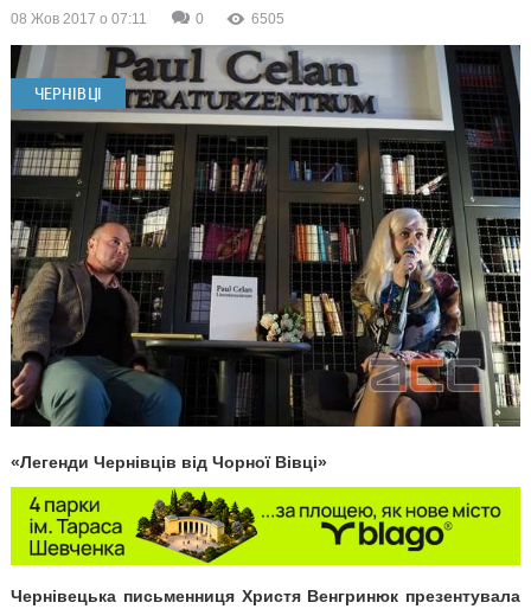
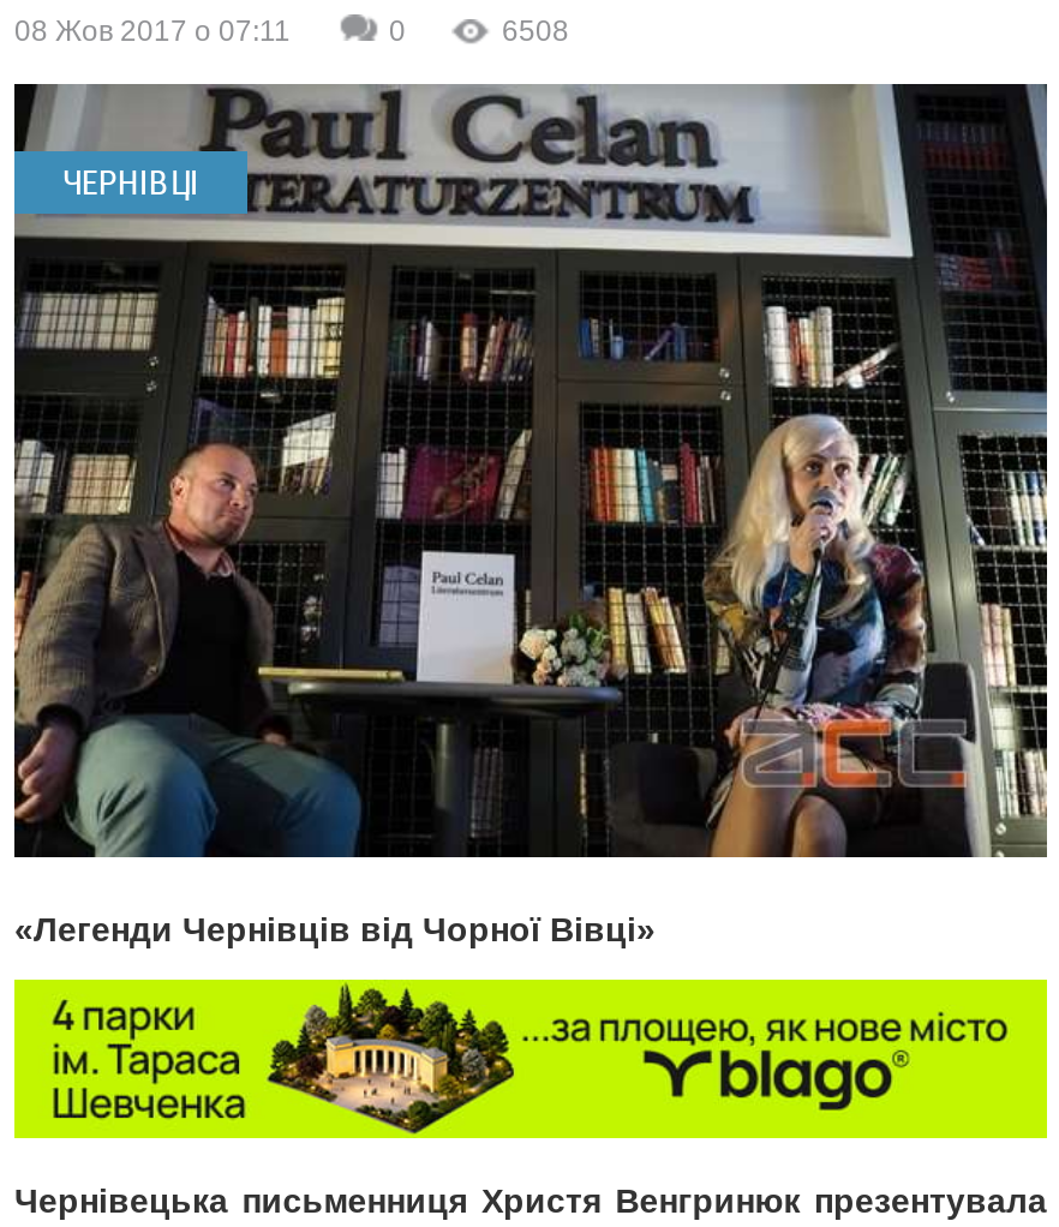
- 6505
+ 6508
